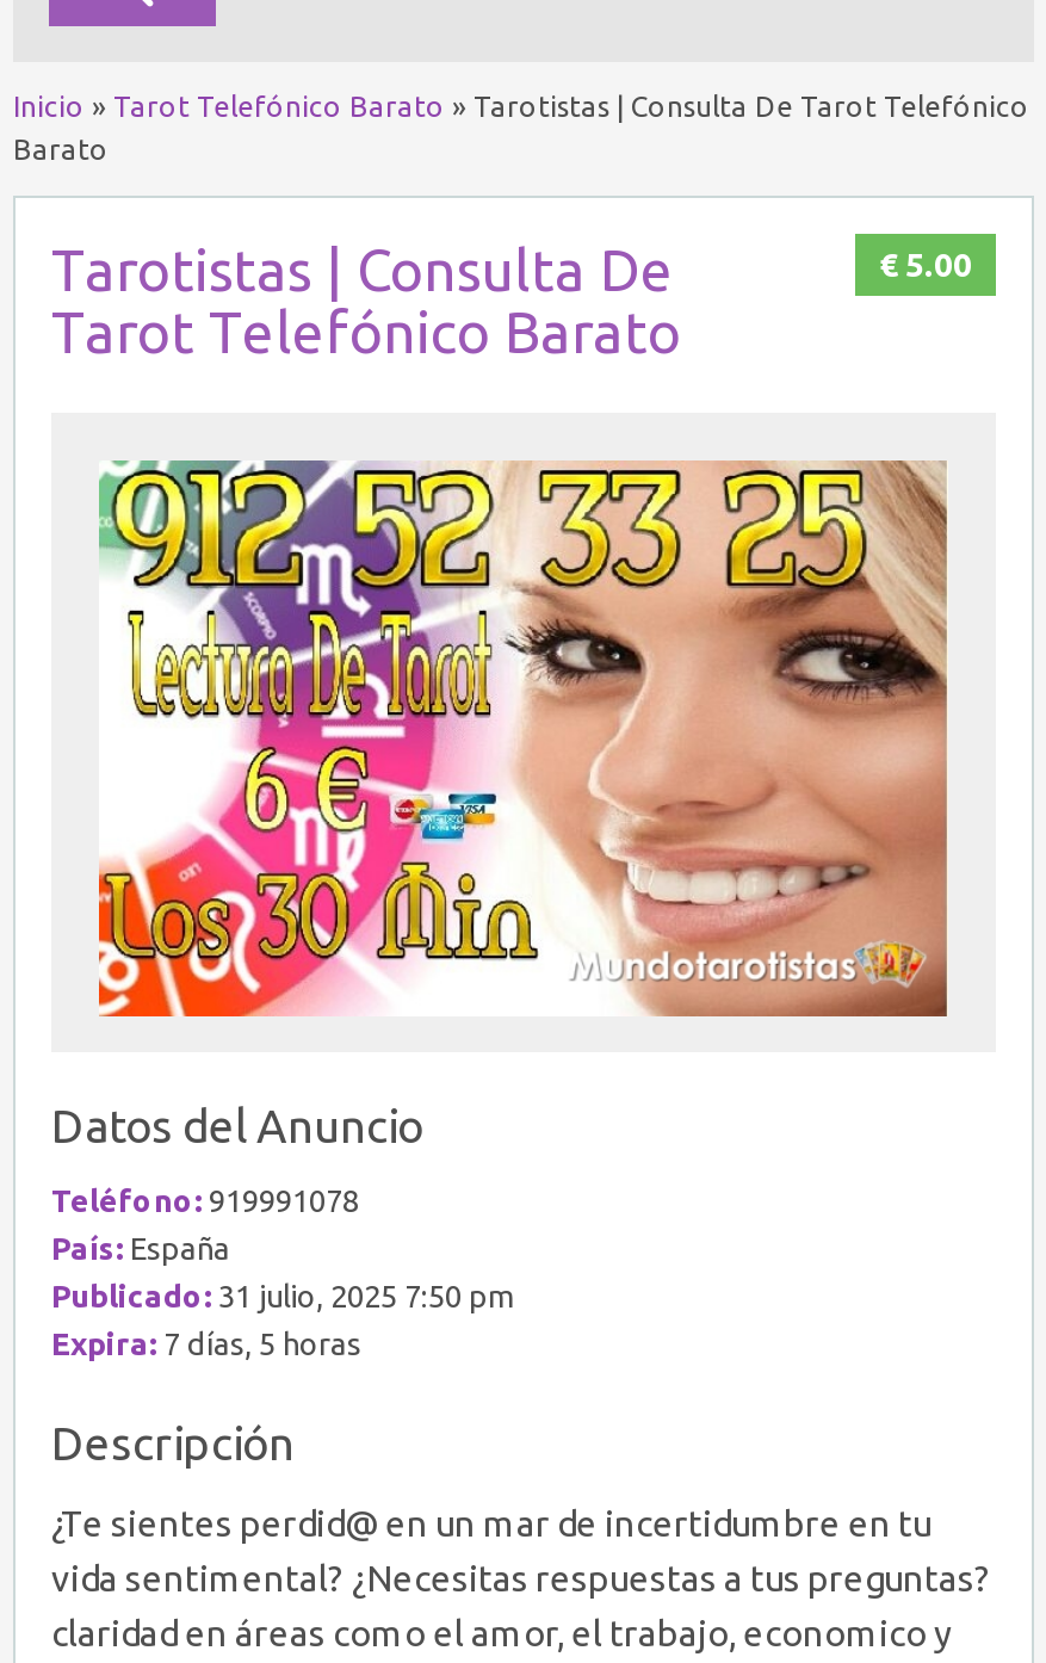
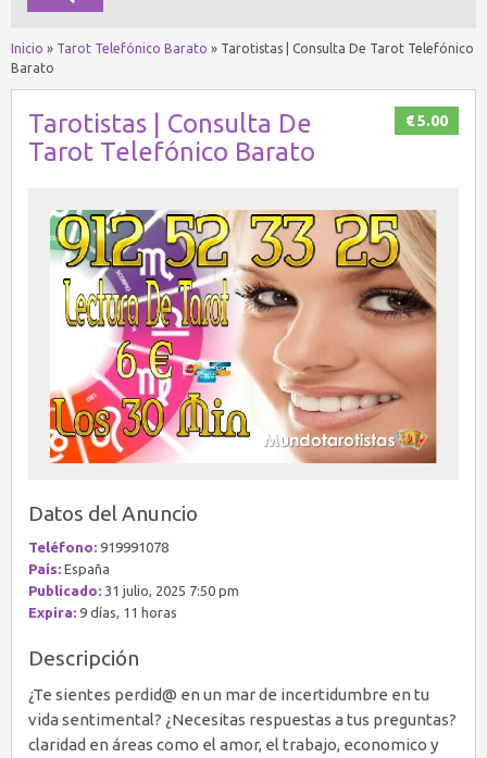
- Expira: 7 días, 5 horas
+ Expira: 9 días, 11 horas
